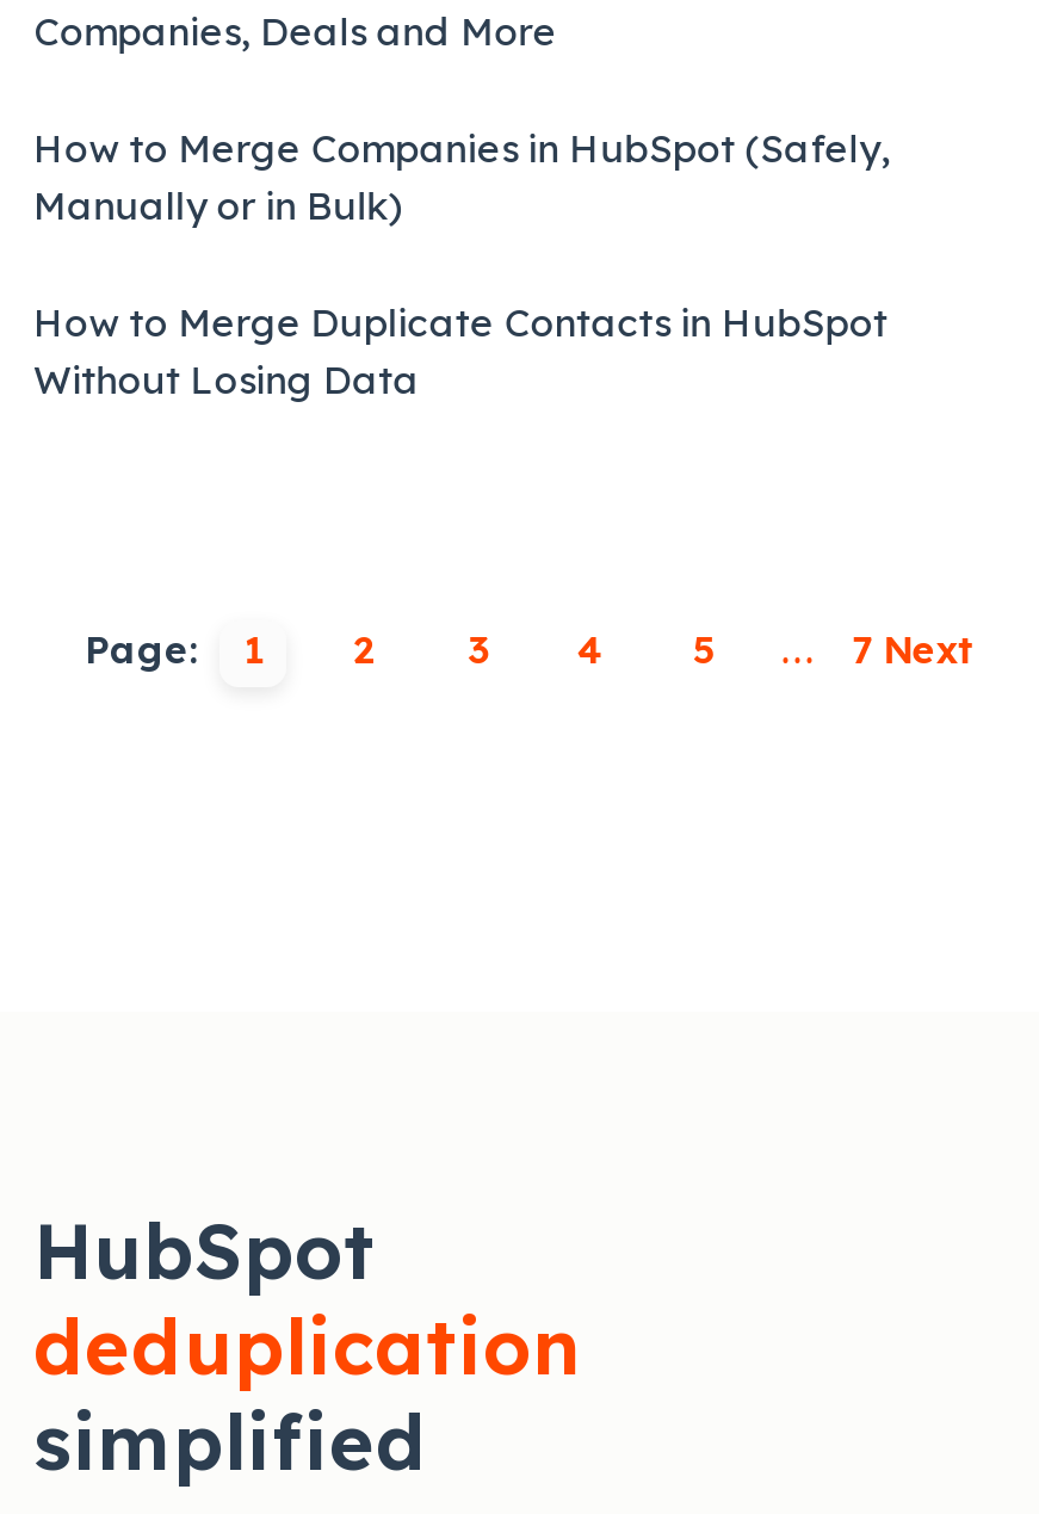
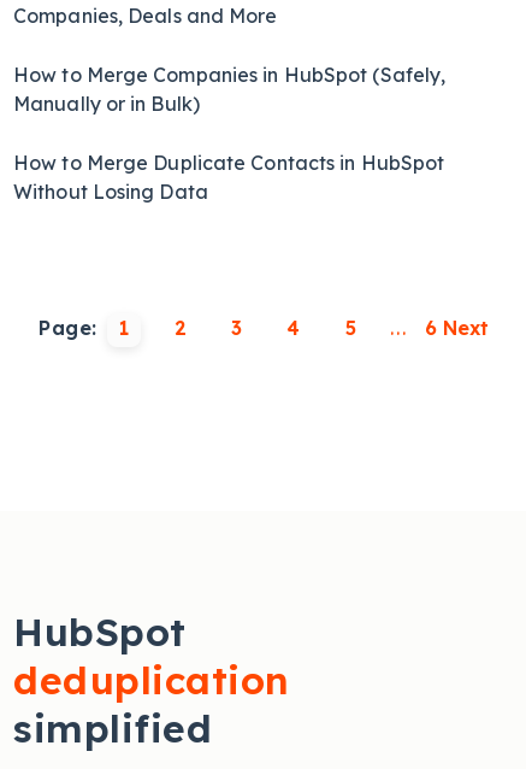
- 7 Next
+ 6 Next
